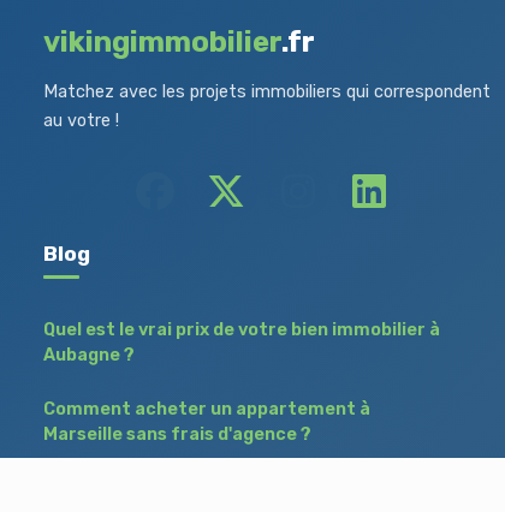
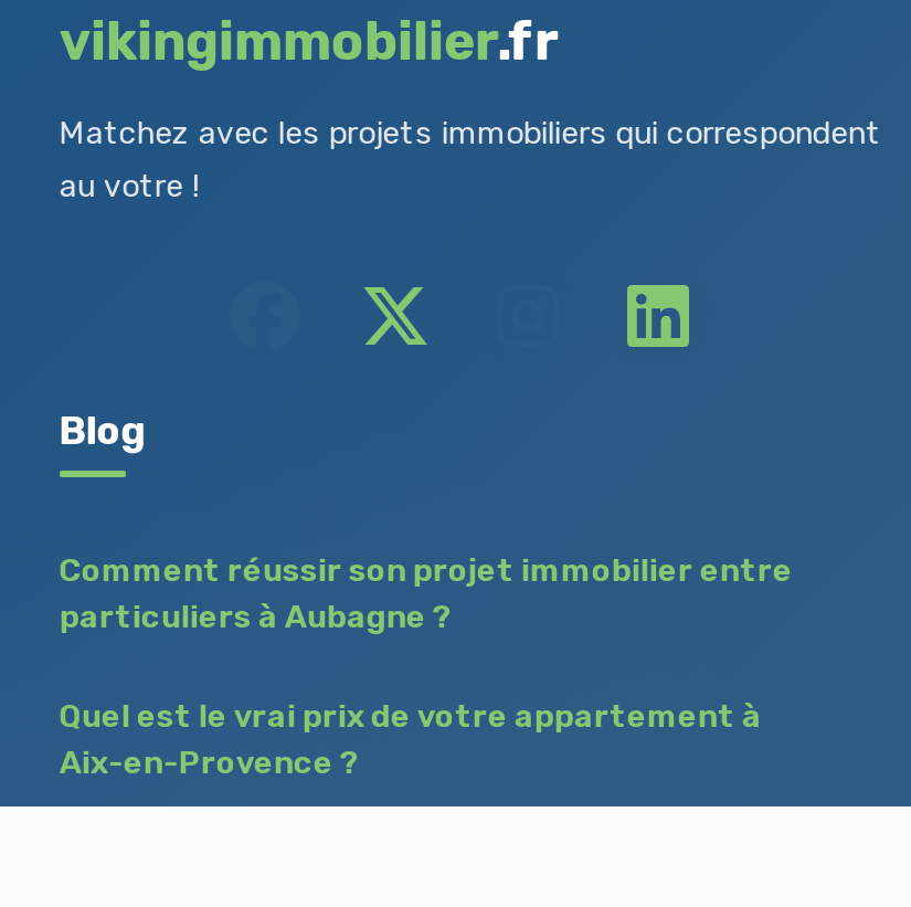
- Quel est le vrai prix de votre bien immobilier à
- Aubagne ?
+ Comment réussir son projet immobilier entre
+ particuliers à Aubagne ?

- Comment acheter un appartement à
- Marseille sans frais d'agence ?
+ Quel est le vrai prix de votre appartement à
+ Aix-en-Provence ?
